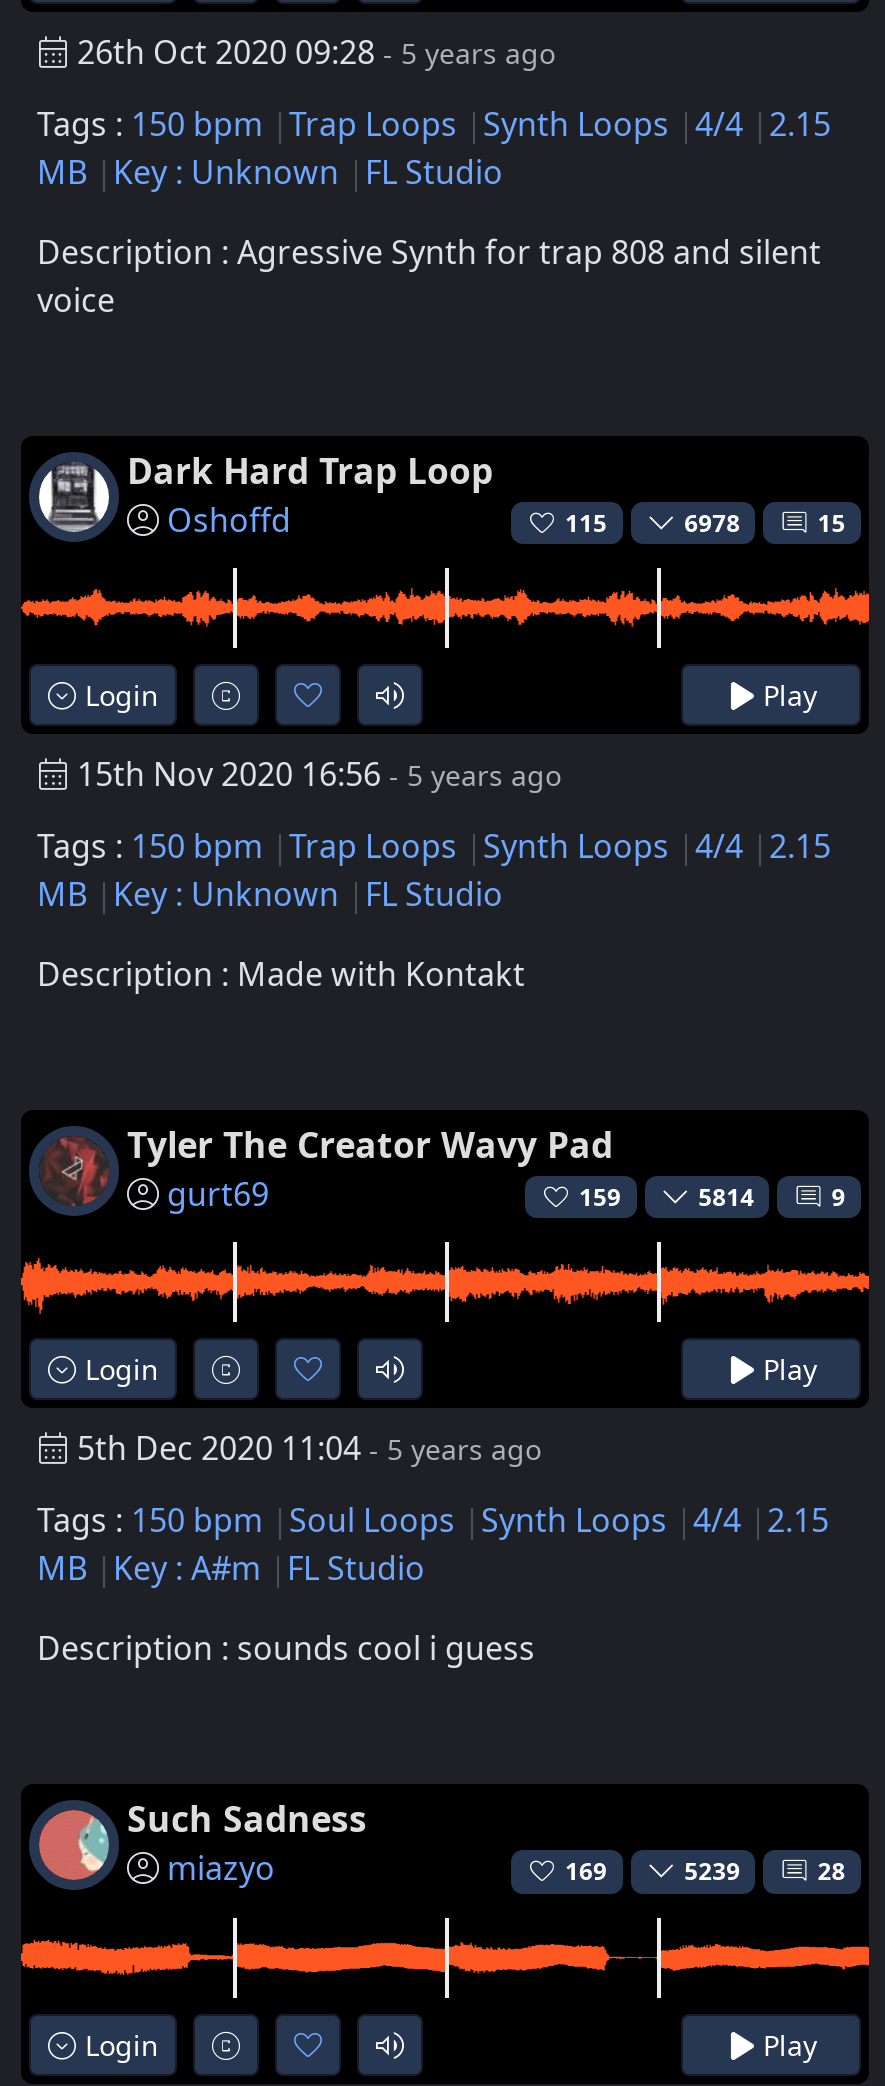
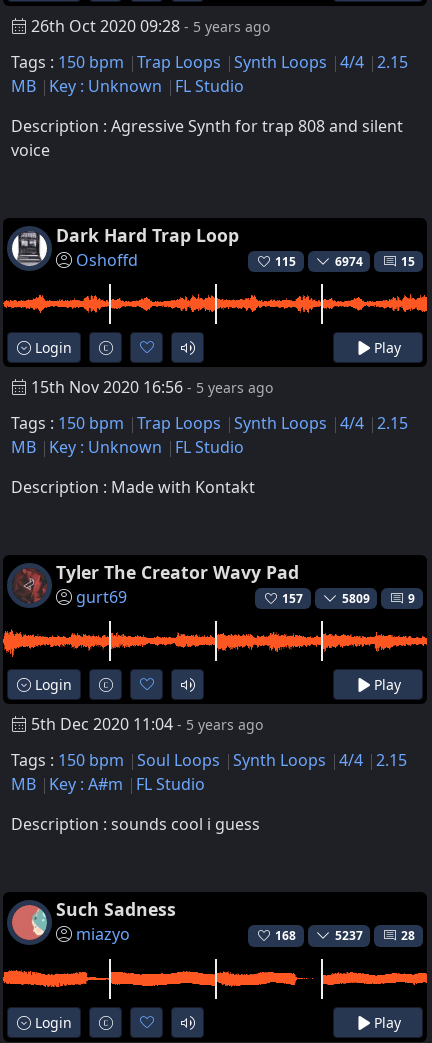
- 6978
+ 6974

- 159
+ 157

- 5814
+ 5809

- 169
+ 168

- 5239
+ 5237
